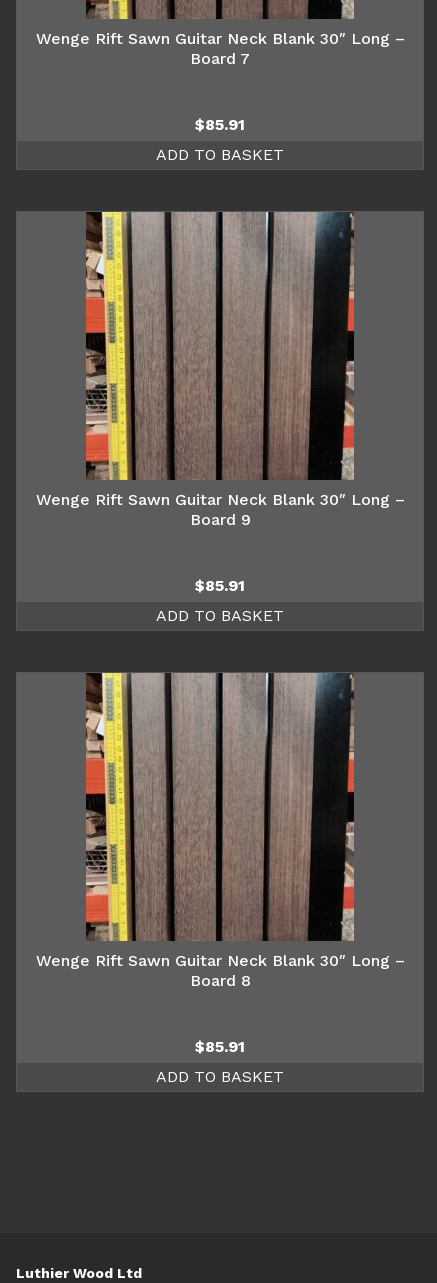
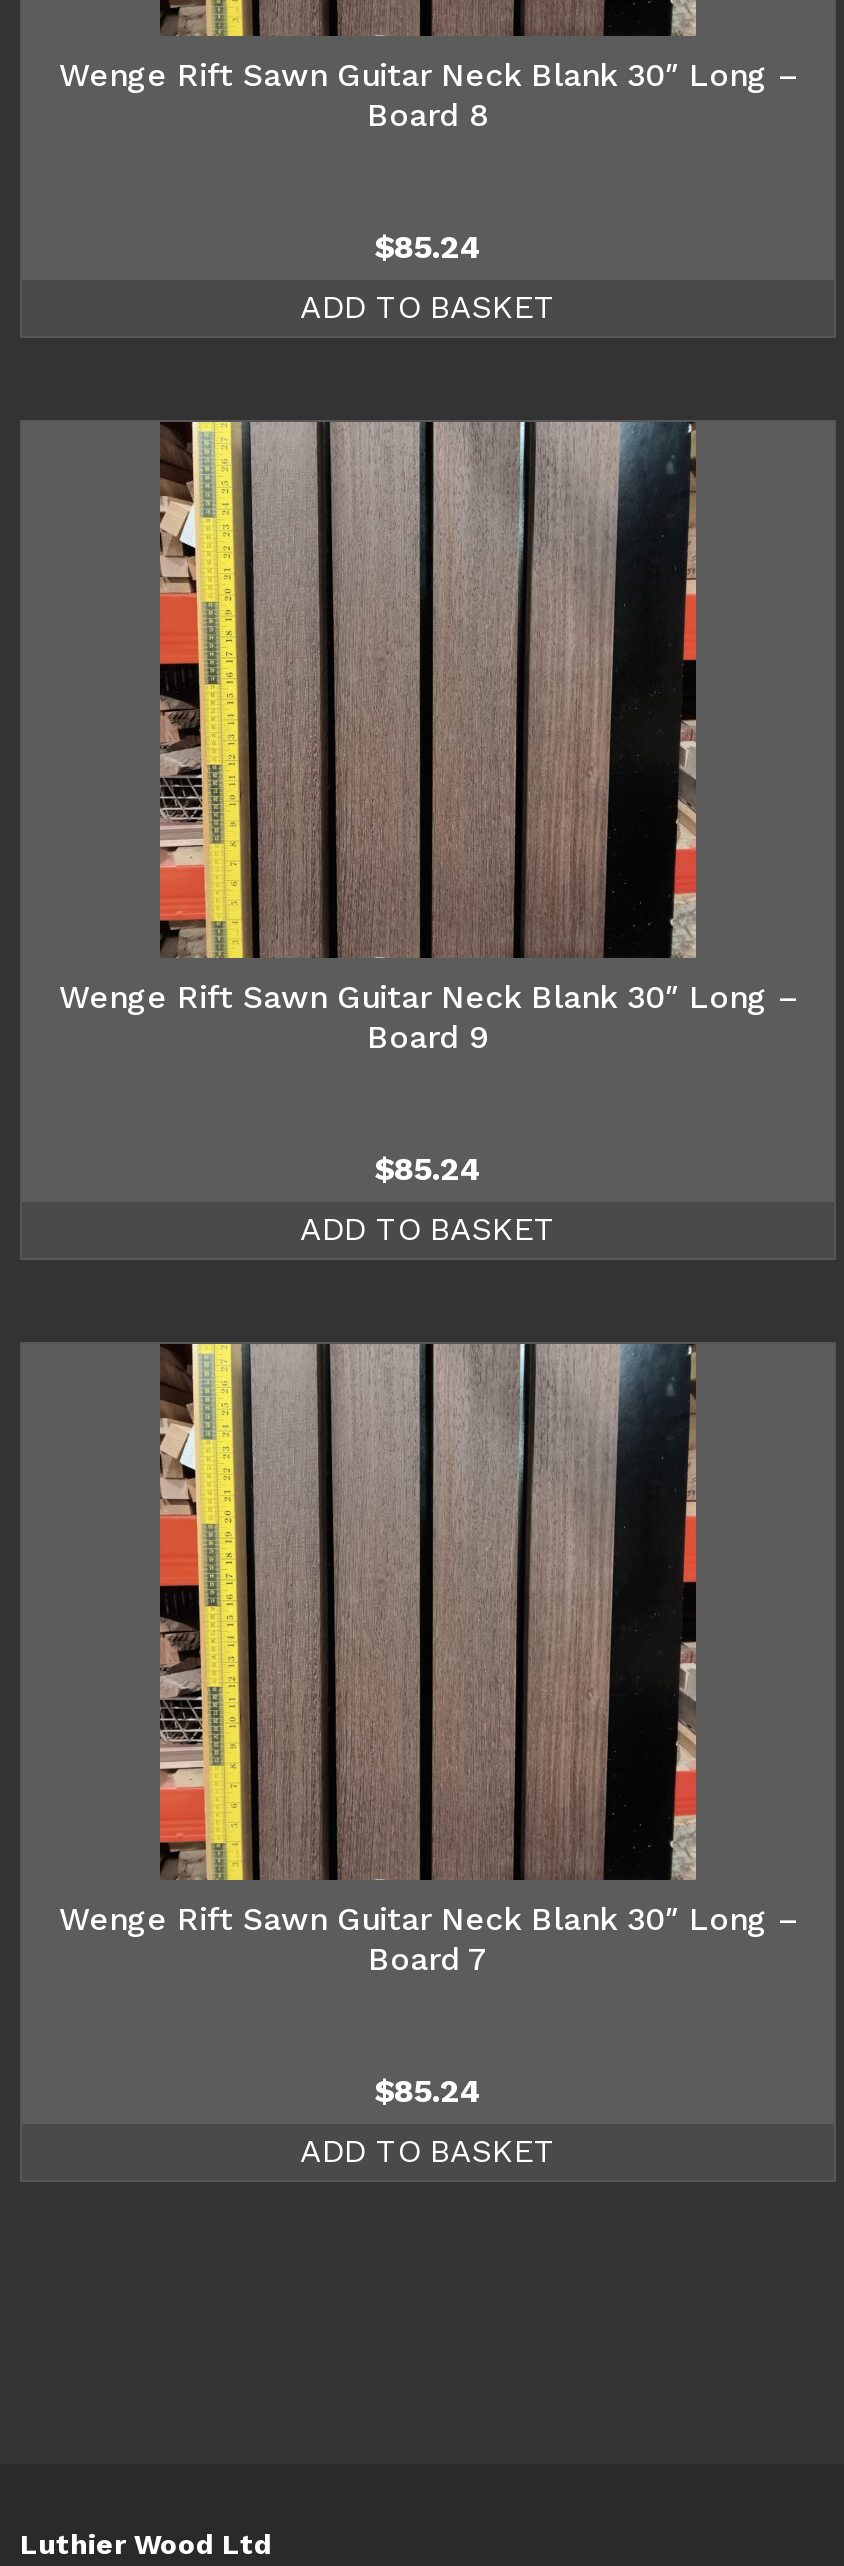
- Board 7
+ Board 8

- $85.91
+ $85.24

- $85.91
+ $85.24

- Board 8
+ Board 7

- $85.91
+ $85.24
